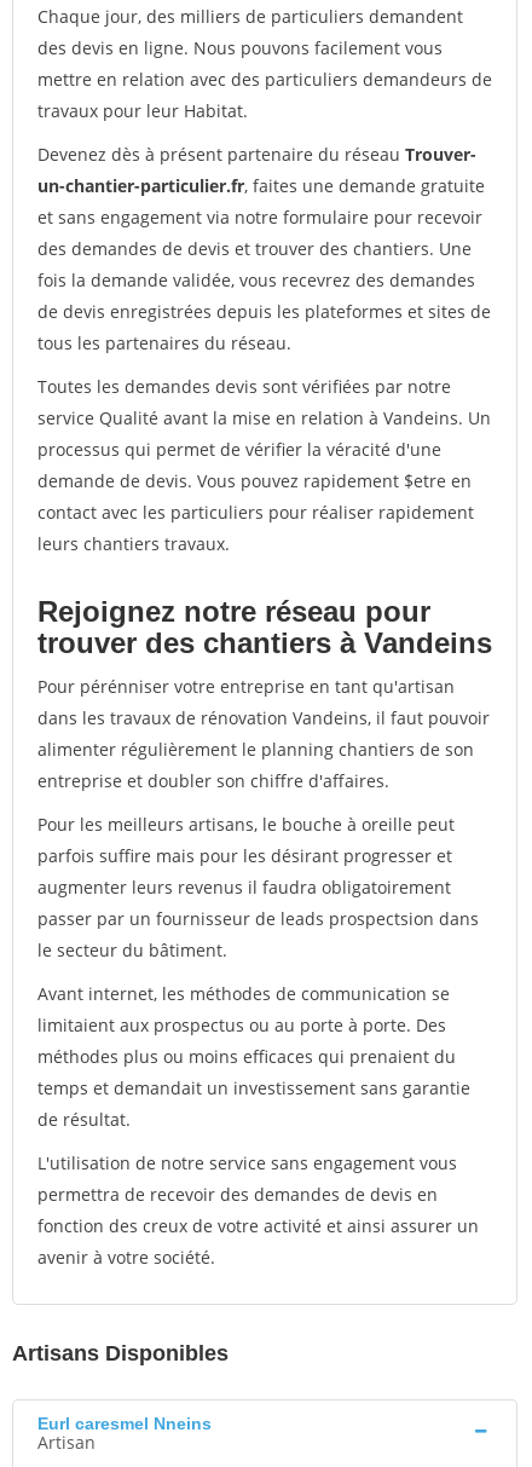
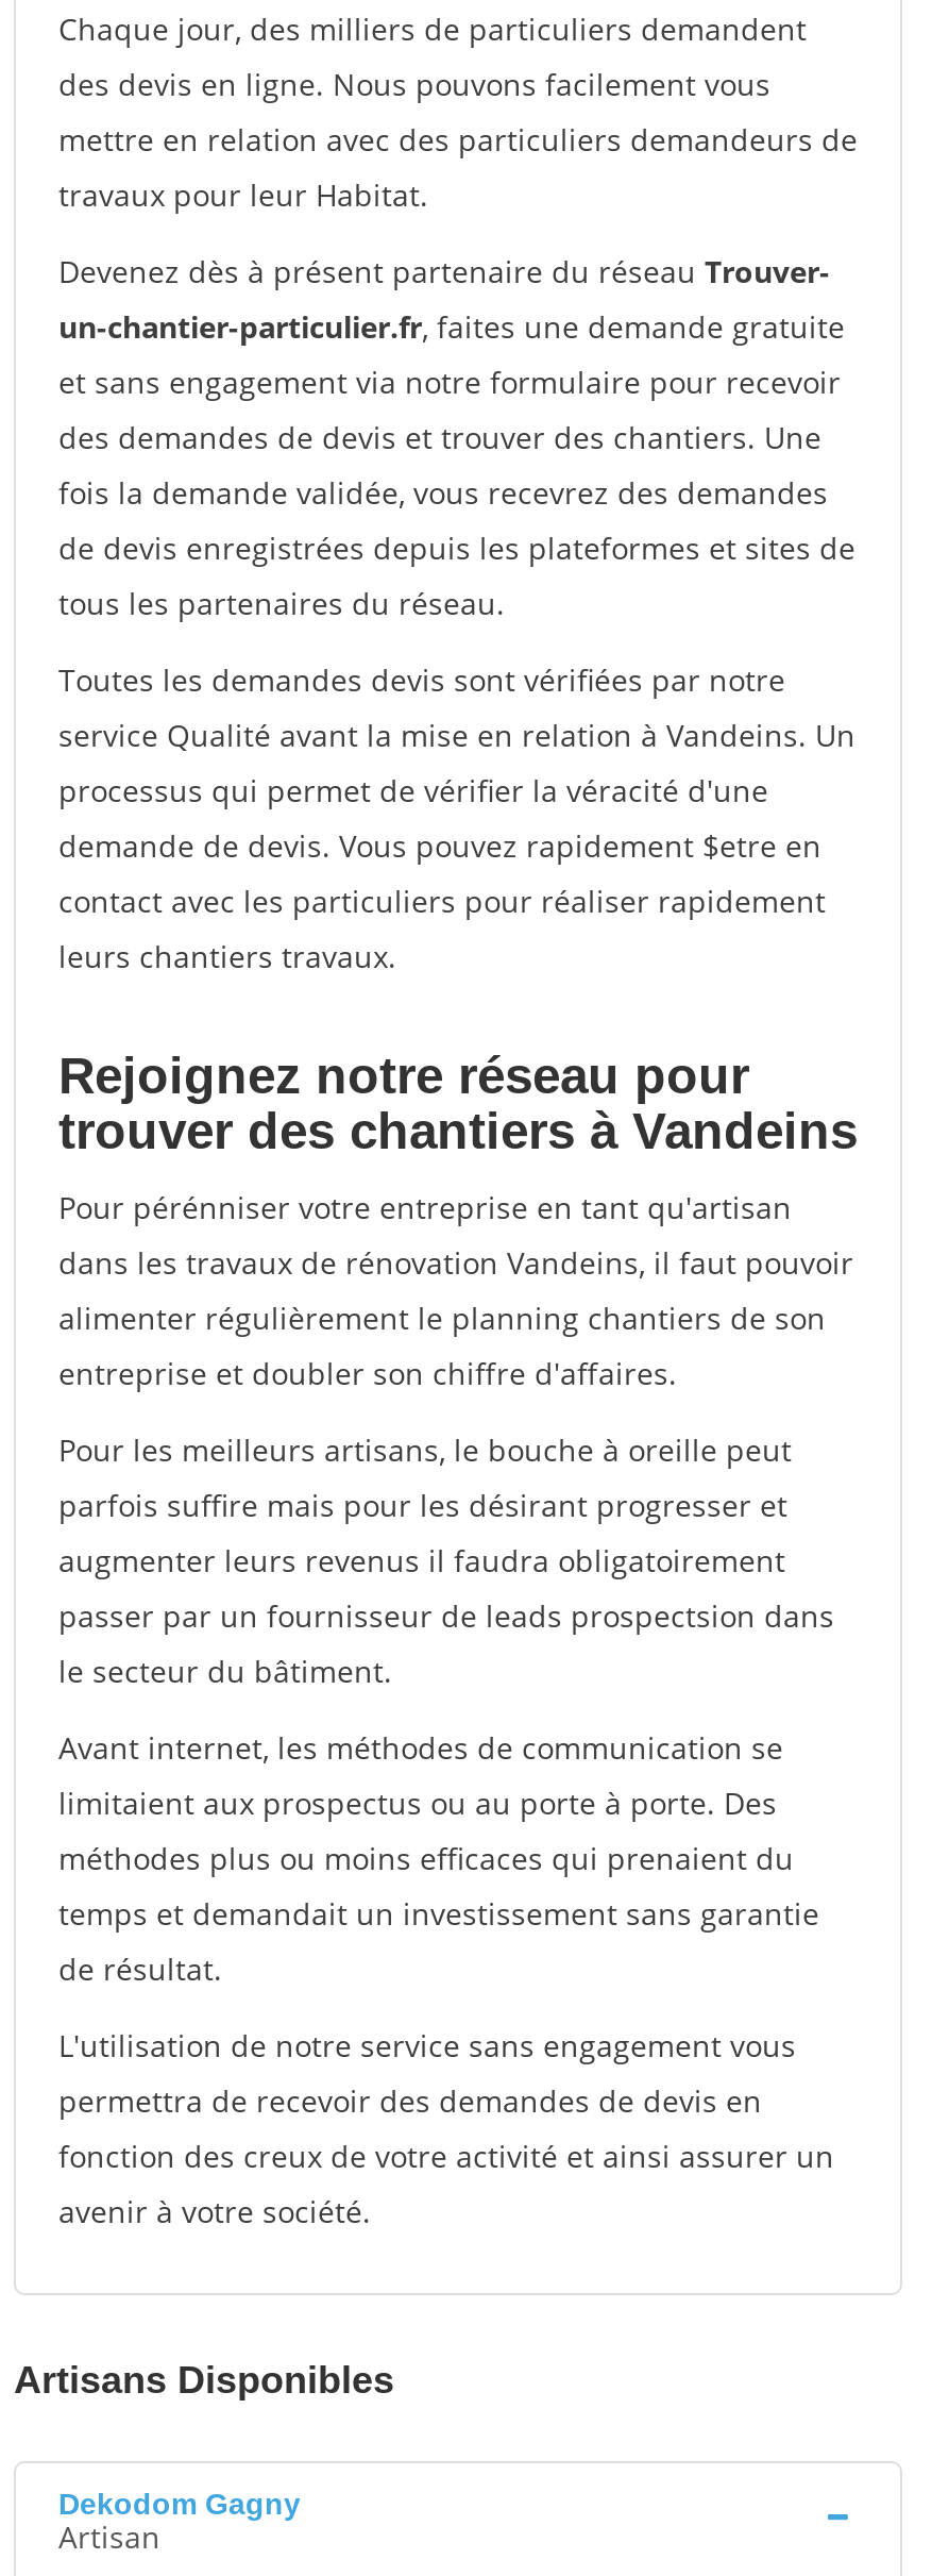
- Eurl caresmel Nneins
+ Dekodom Gagny
